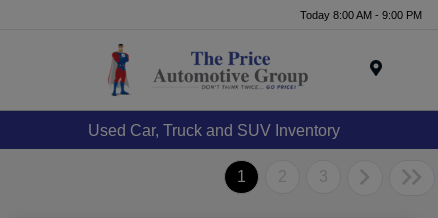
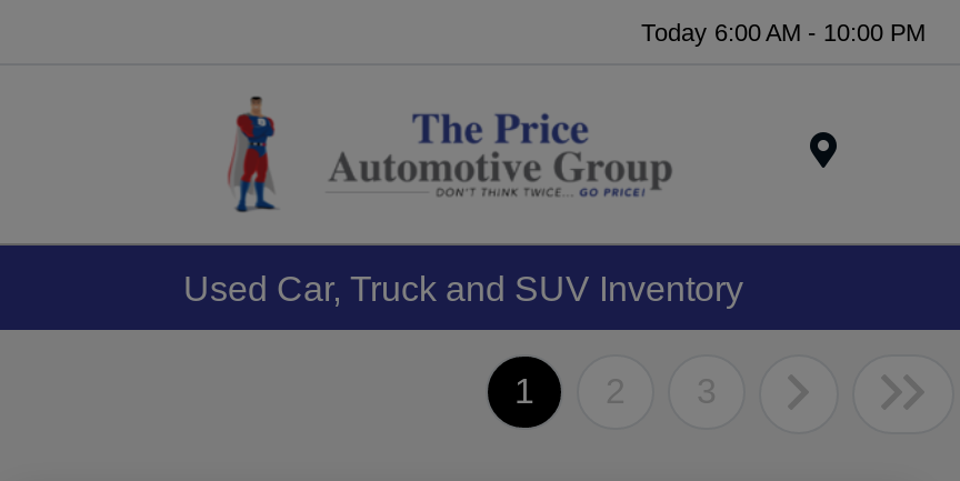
- Today 8:00 AM - 9:00 PM
+ Today 6:00 AM - 10:00 PM
